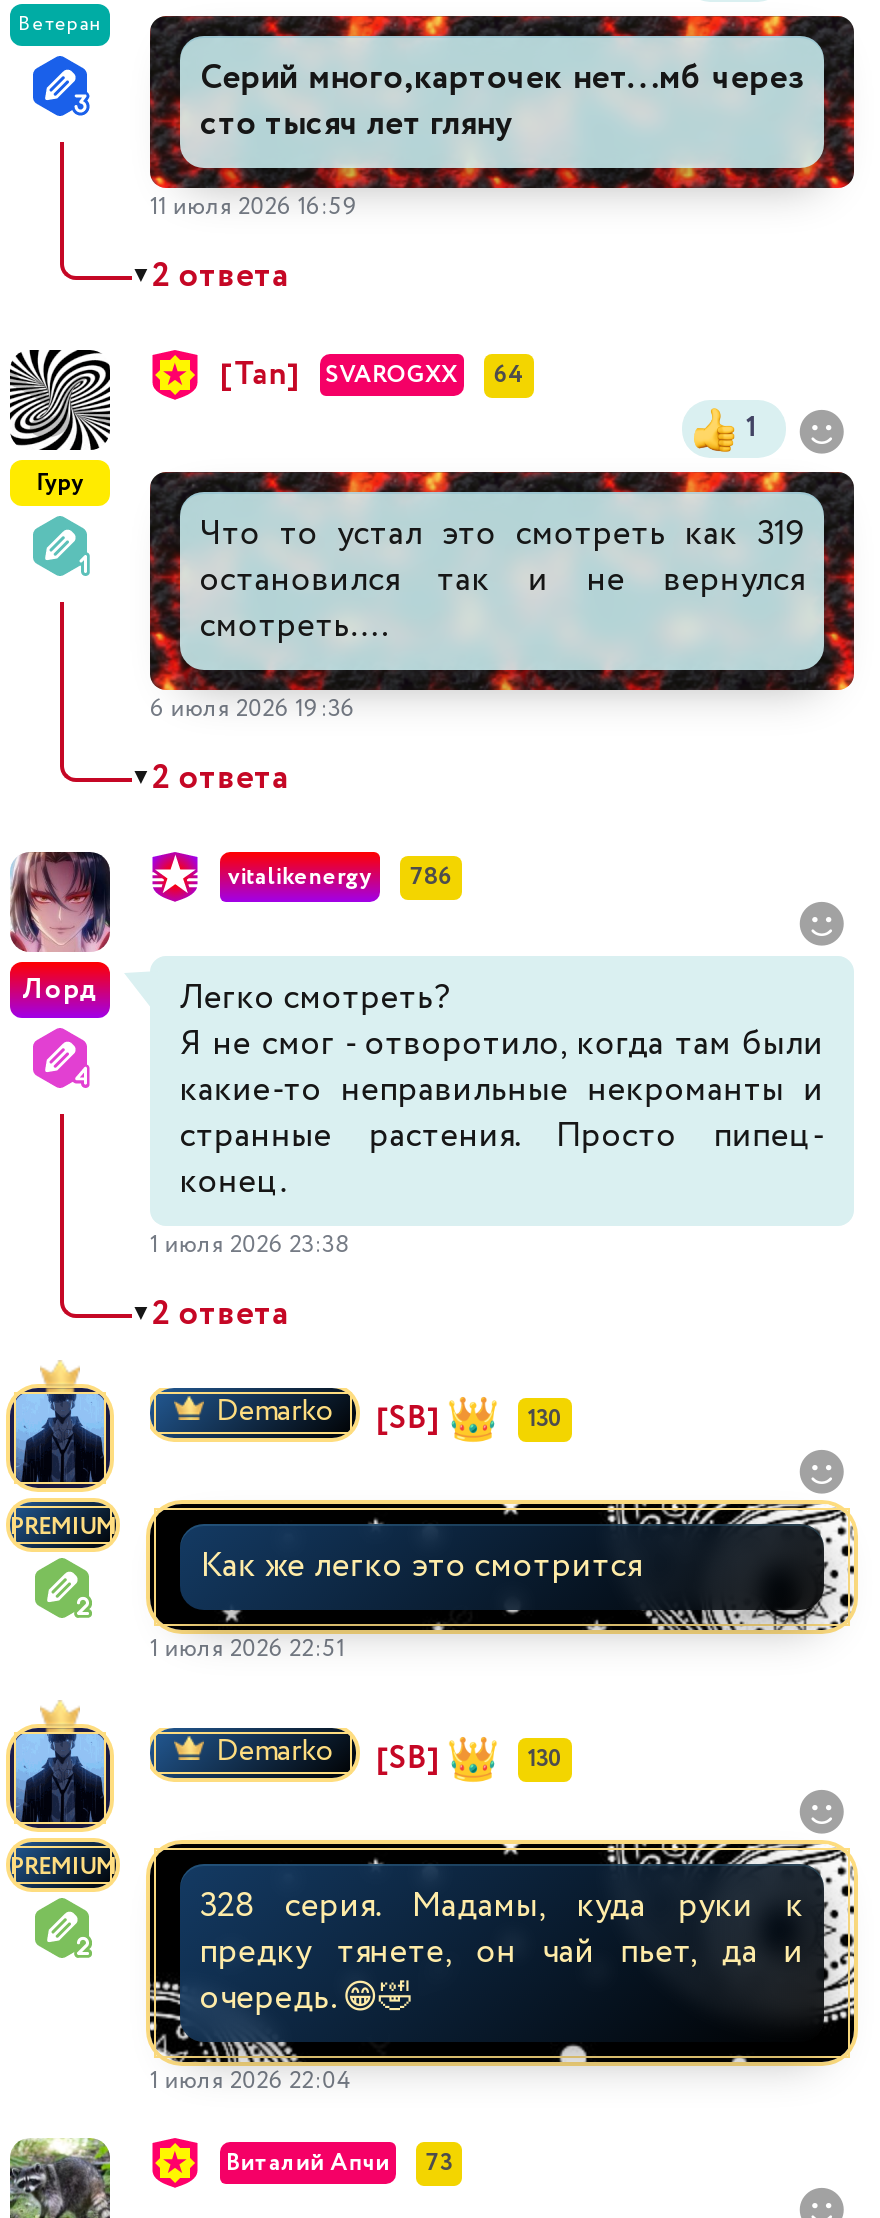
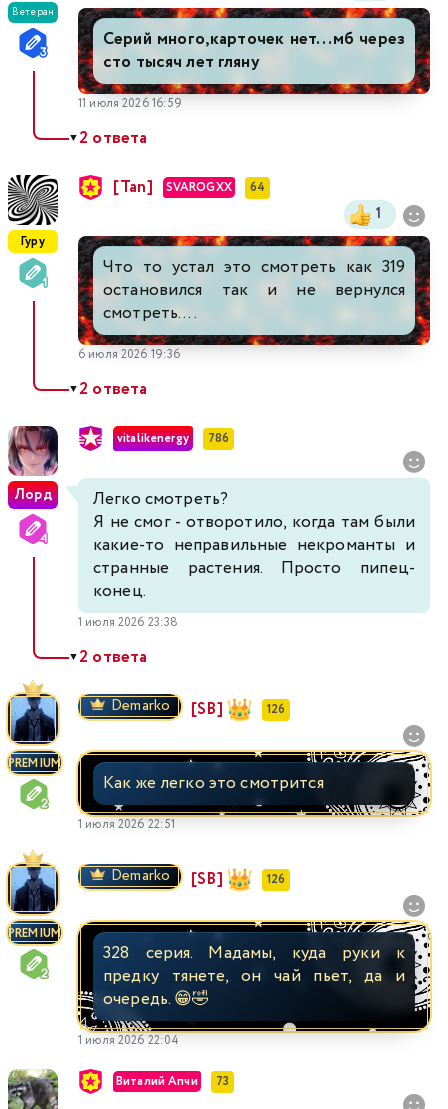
- 130
+ 126

- 130
+ 126
